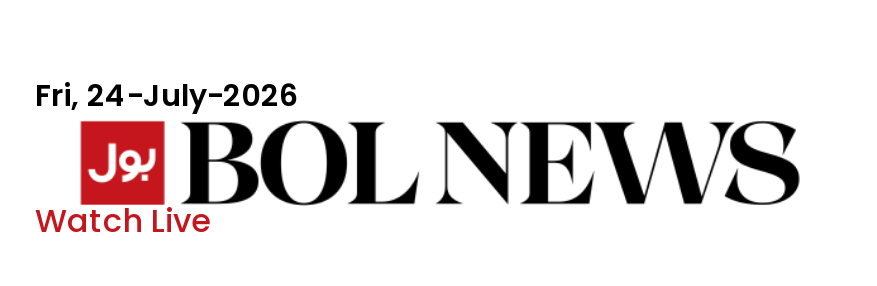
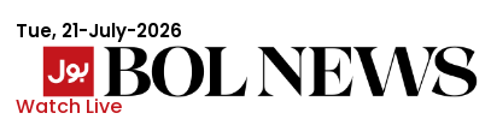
- Fri, 24-July-2026
+ Tue, 21-July-2026
